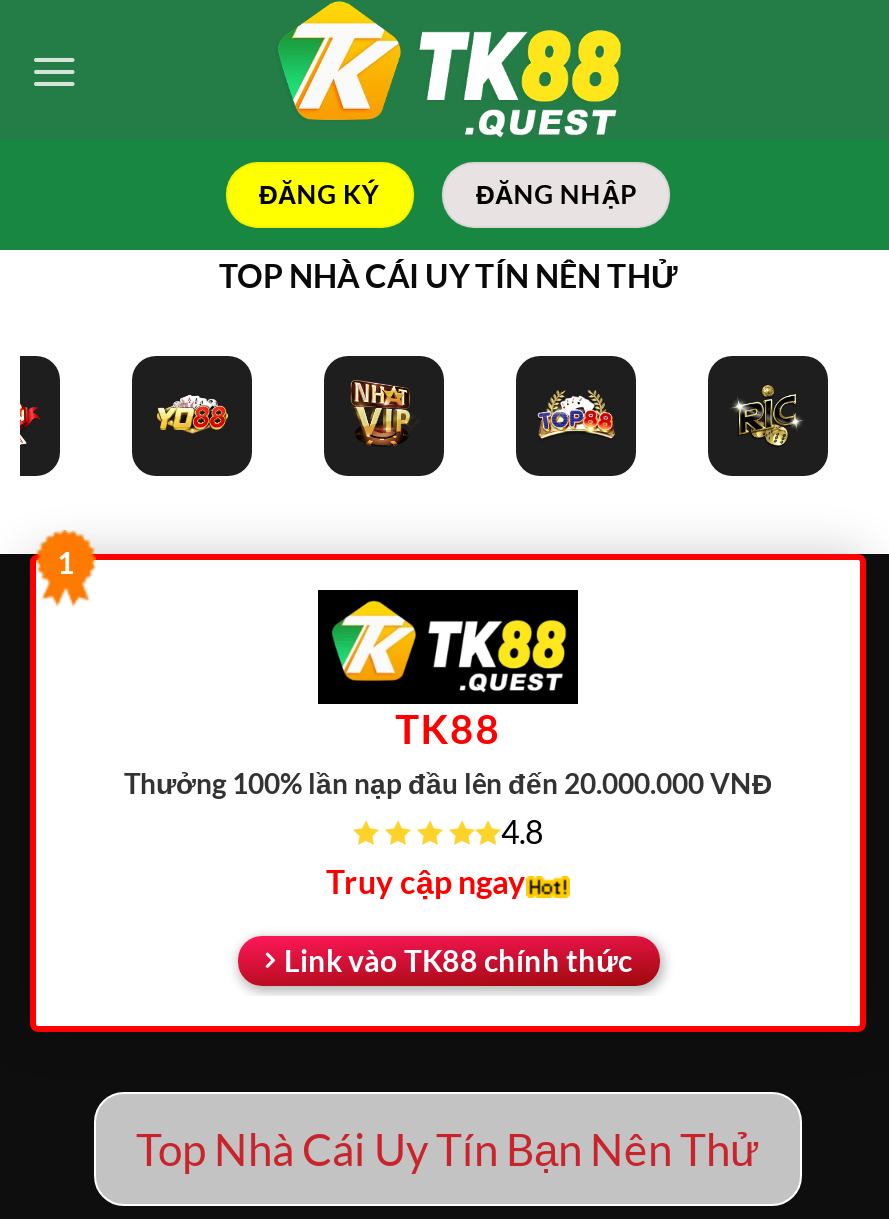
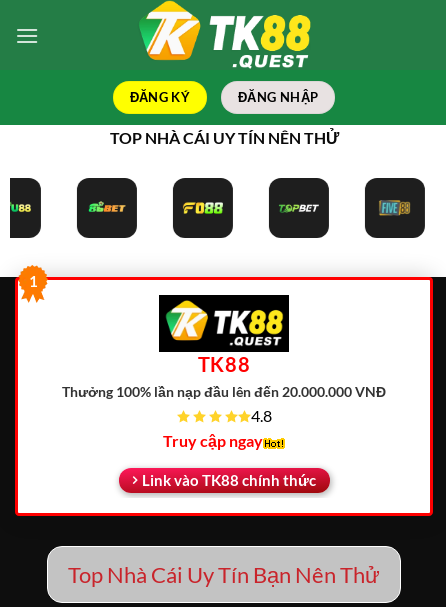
- [image]
+ [image]

- [image]
+ [image]

- [image]
+ [image]

- [image]
+ [image]

- [image]
+ [image]
